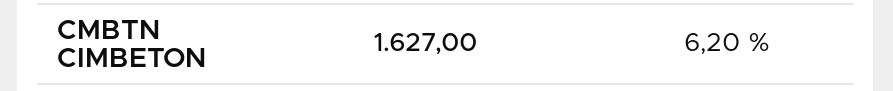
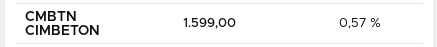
- 1.627,00
+ 1.599,00

- 6,20 %
+ 0,57 %
